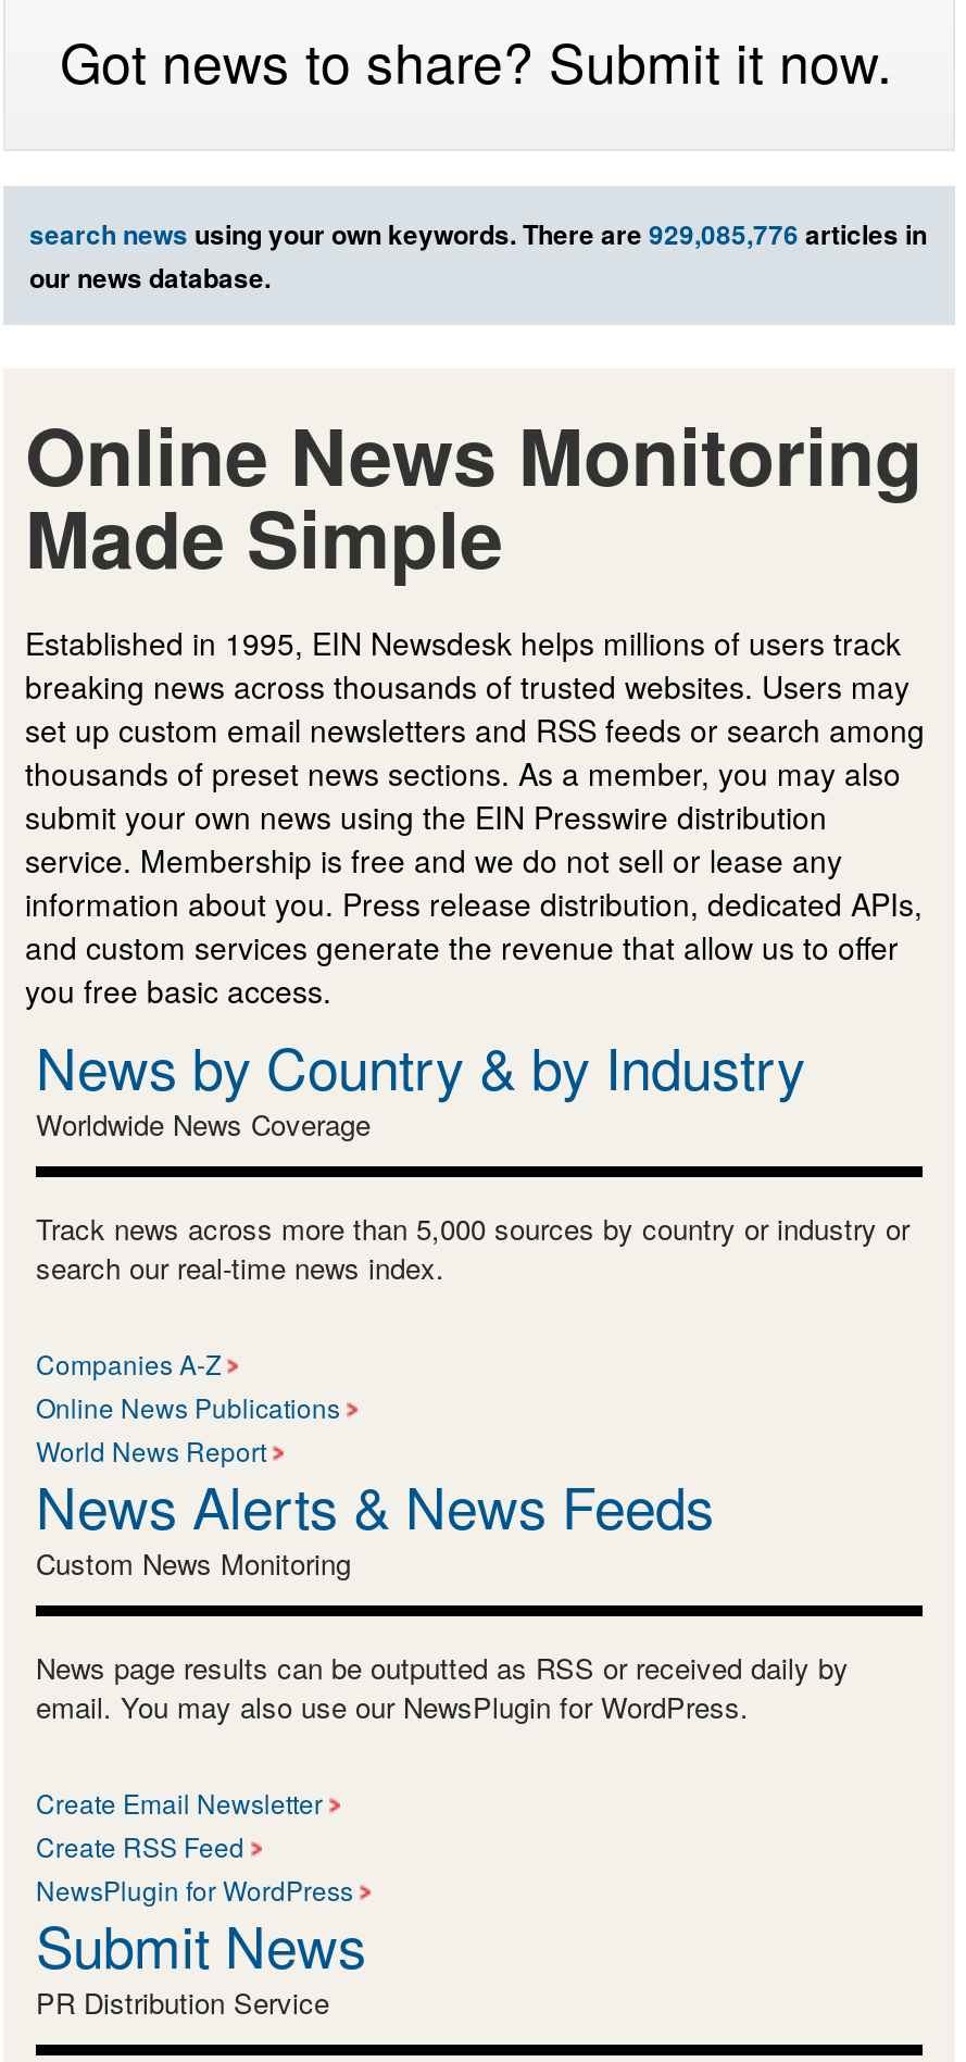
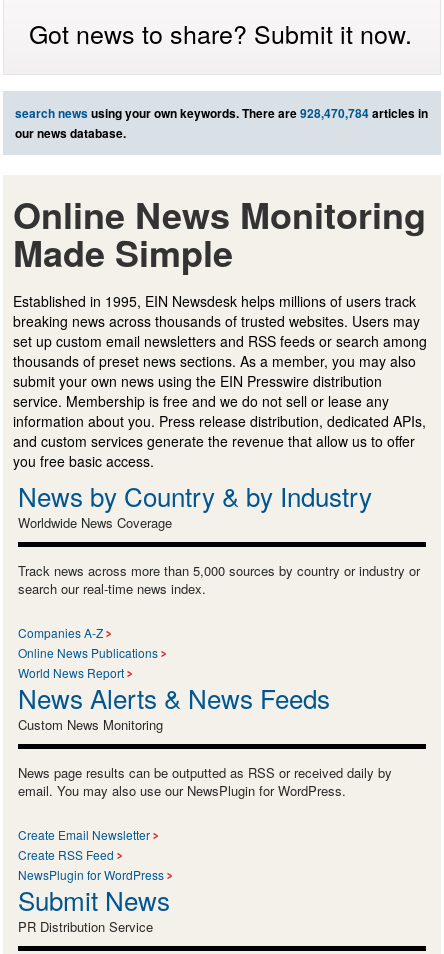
- search news using your own keywords. There are 929,085,776 articles in
+ search news using your own keywords. There are 928,470,784 articles in
